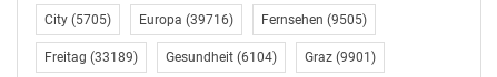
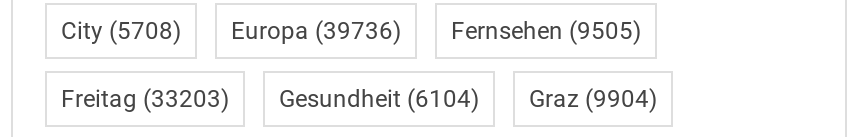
- City (5705)
+ City (5708)

- Europa (39716)
+ Europa (39736)

- Freitag (33189)
+ Freitag (33203)

- Graz (9901)
+ Graz (9904)
